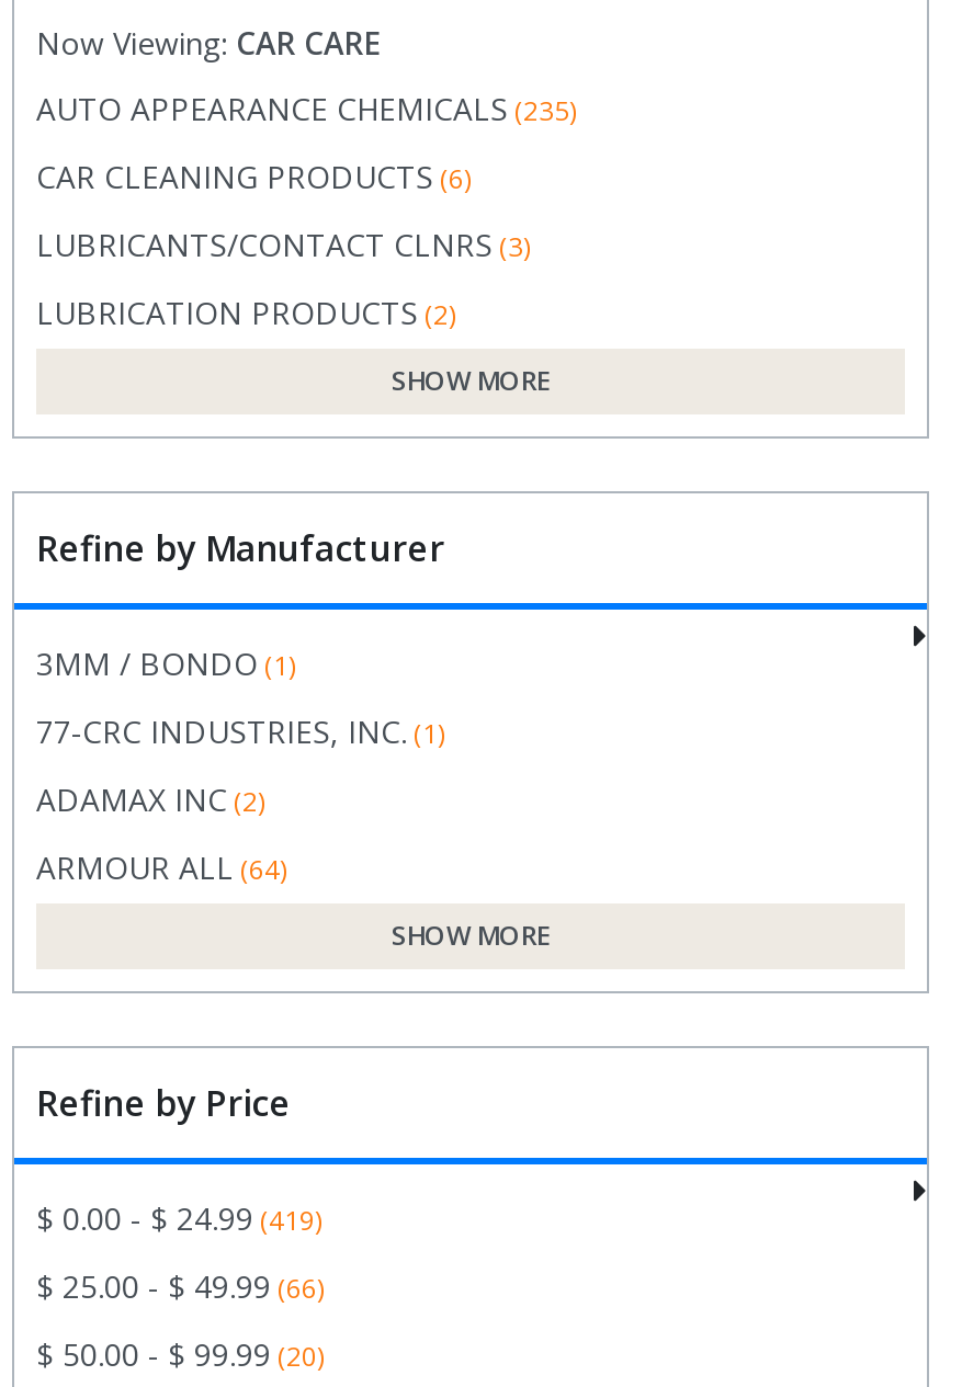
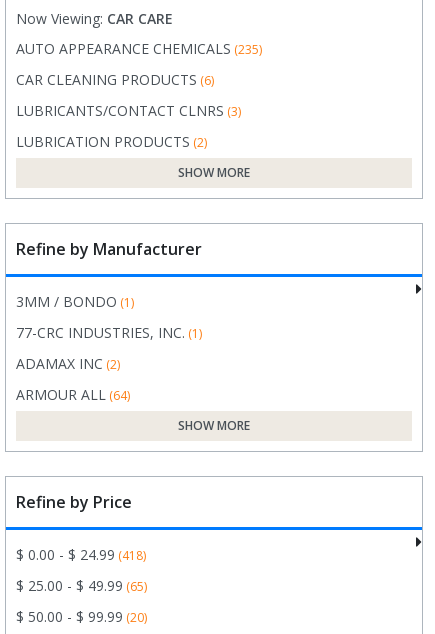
- $ 0.00 - $ 24.99 (419)
+ $ 0.00 - $ 24.99 (418)

- $ 25.00 - $ 49.99 (66)
+ $ 25.00 - $ 49.99 (65)
